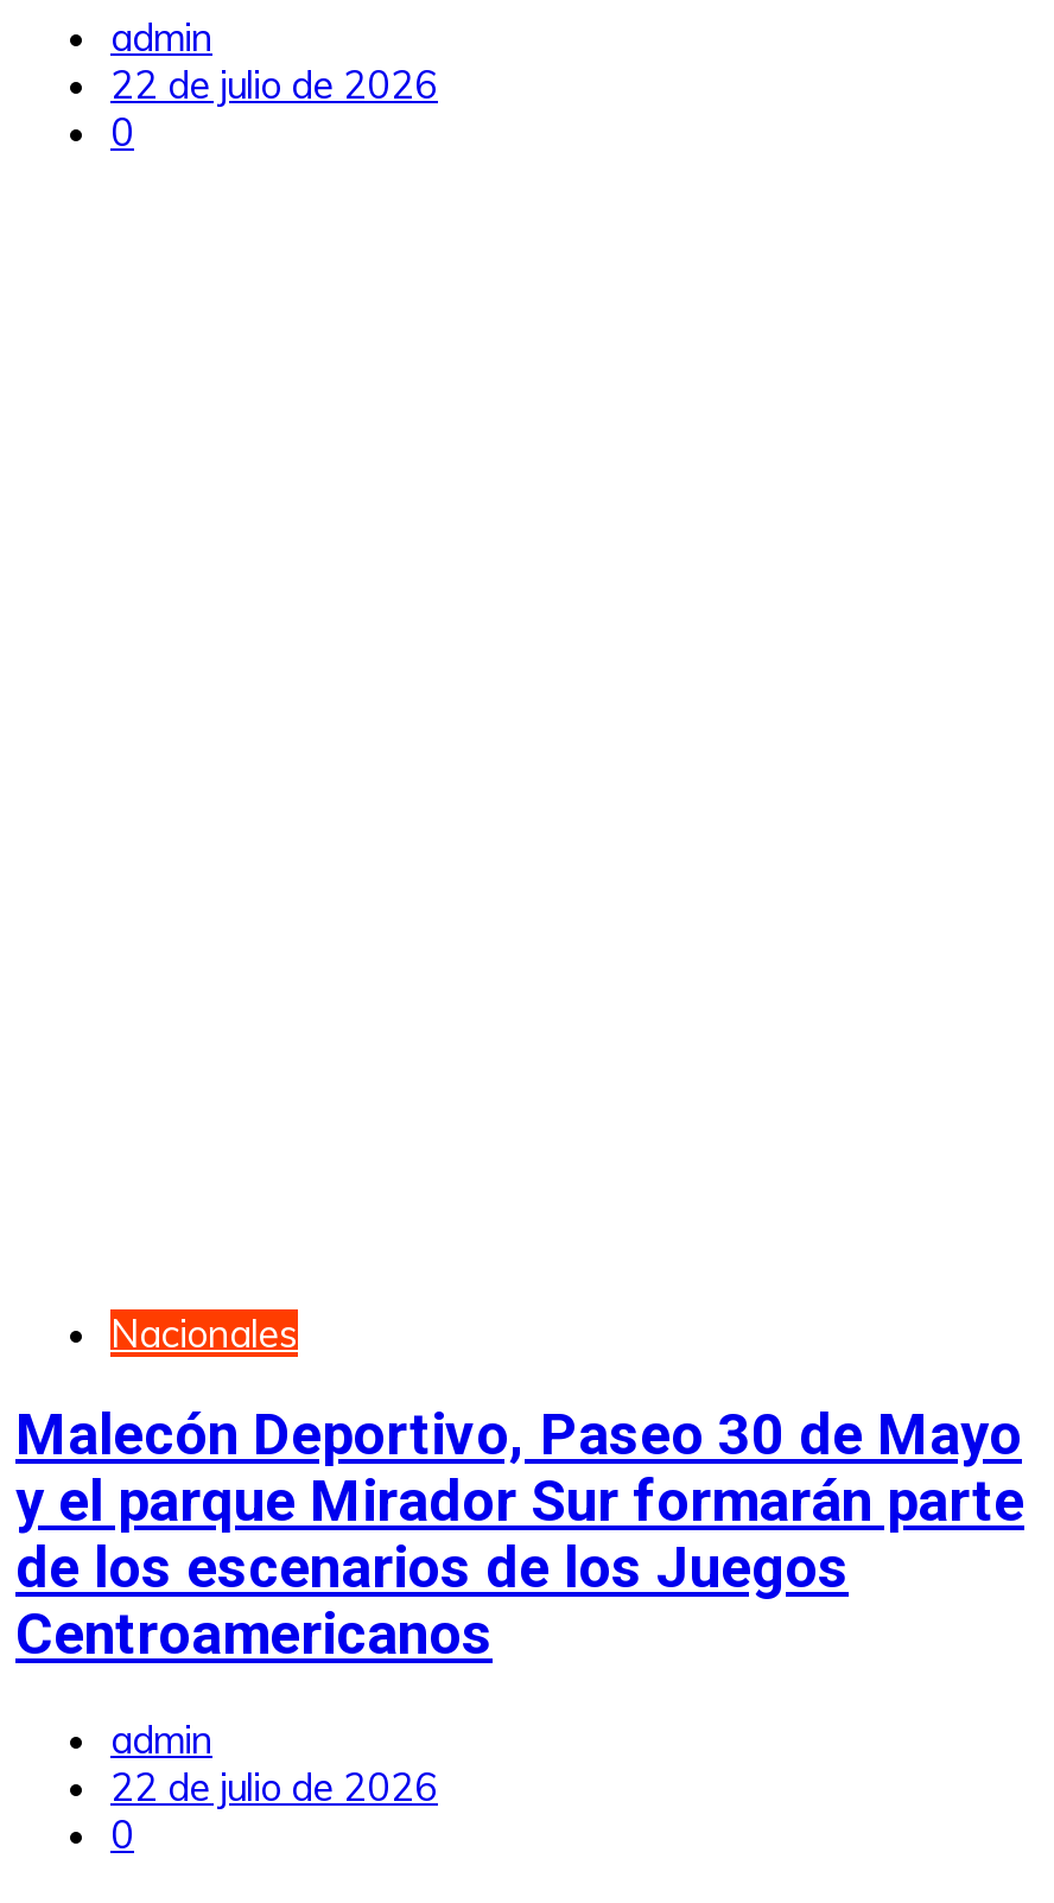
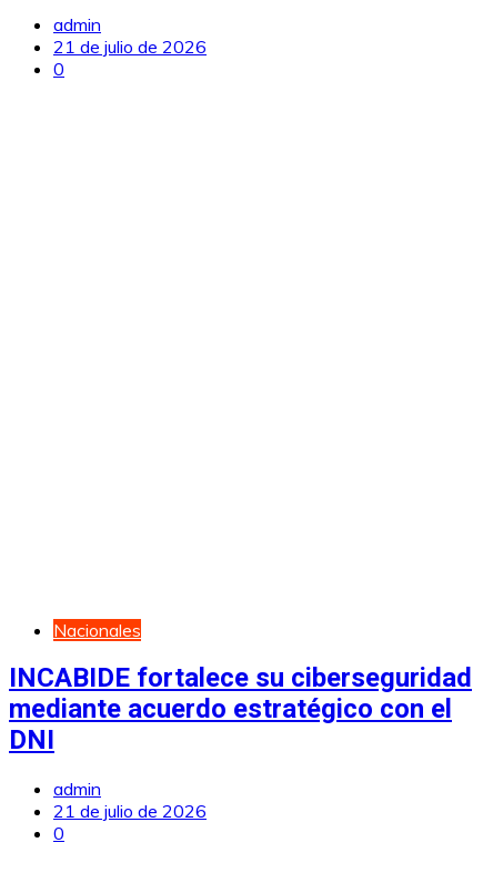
- 22 de julio de 2026
+ 21 de julio de 2026

- Malecón Deportivo, Paseo 30 de Mayo
- y el parque Mirador Sur formarán parte
- de los escenarios de los Juegos
- Centroamericanos
+ INCABIDE fortalece su ciberseguridad
+ mediante acuerdo estratégico con el
+ DNI

- 22 de julio de 2026
+ 21 de julio de 2026
